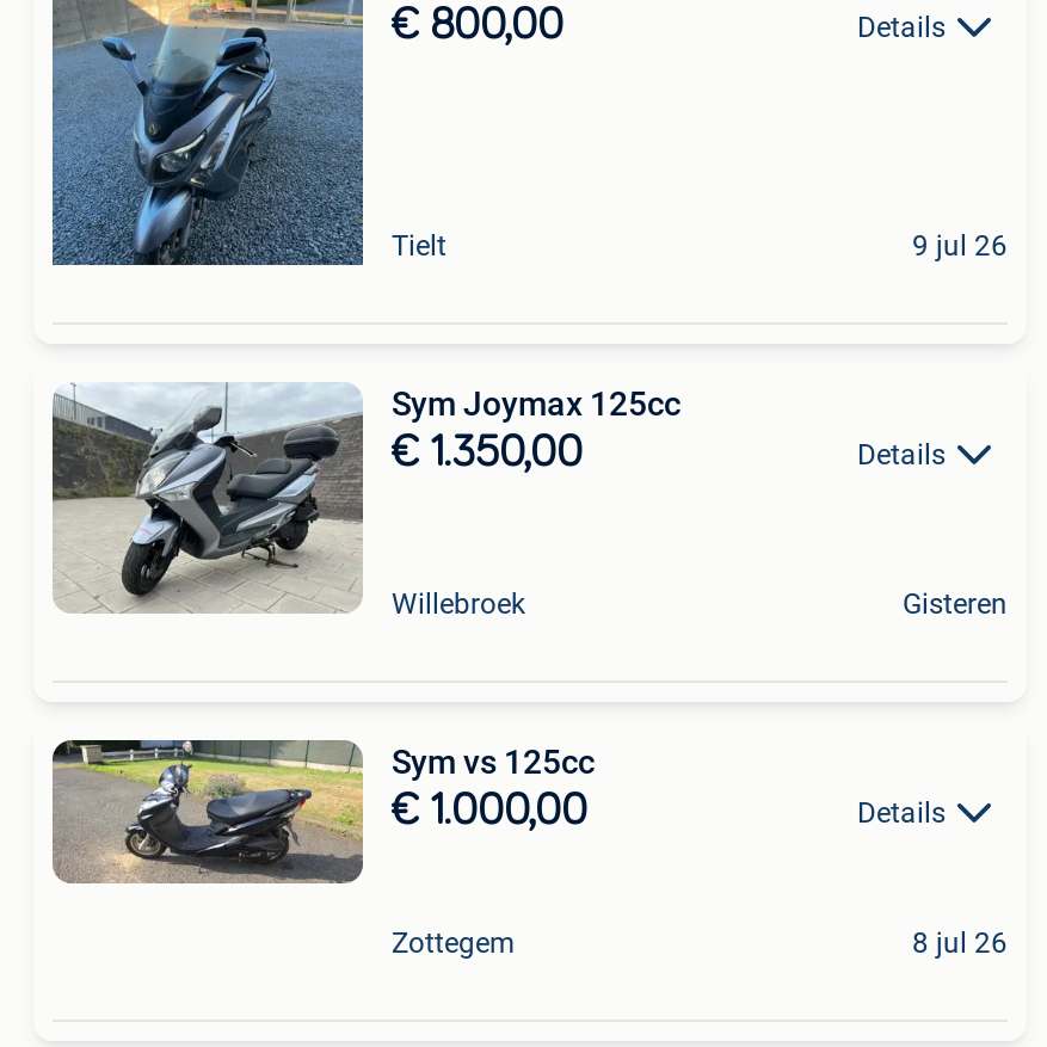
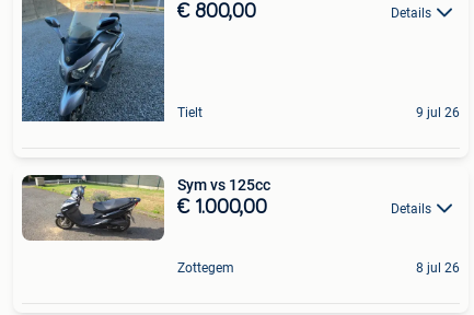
- [image]
- Sym Joymax 125cc
- € 1.350,00
- Details

- Willebroek
- Gisteren
